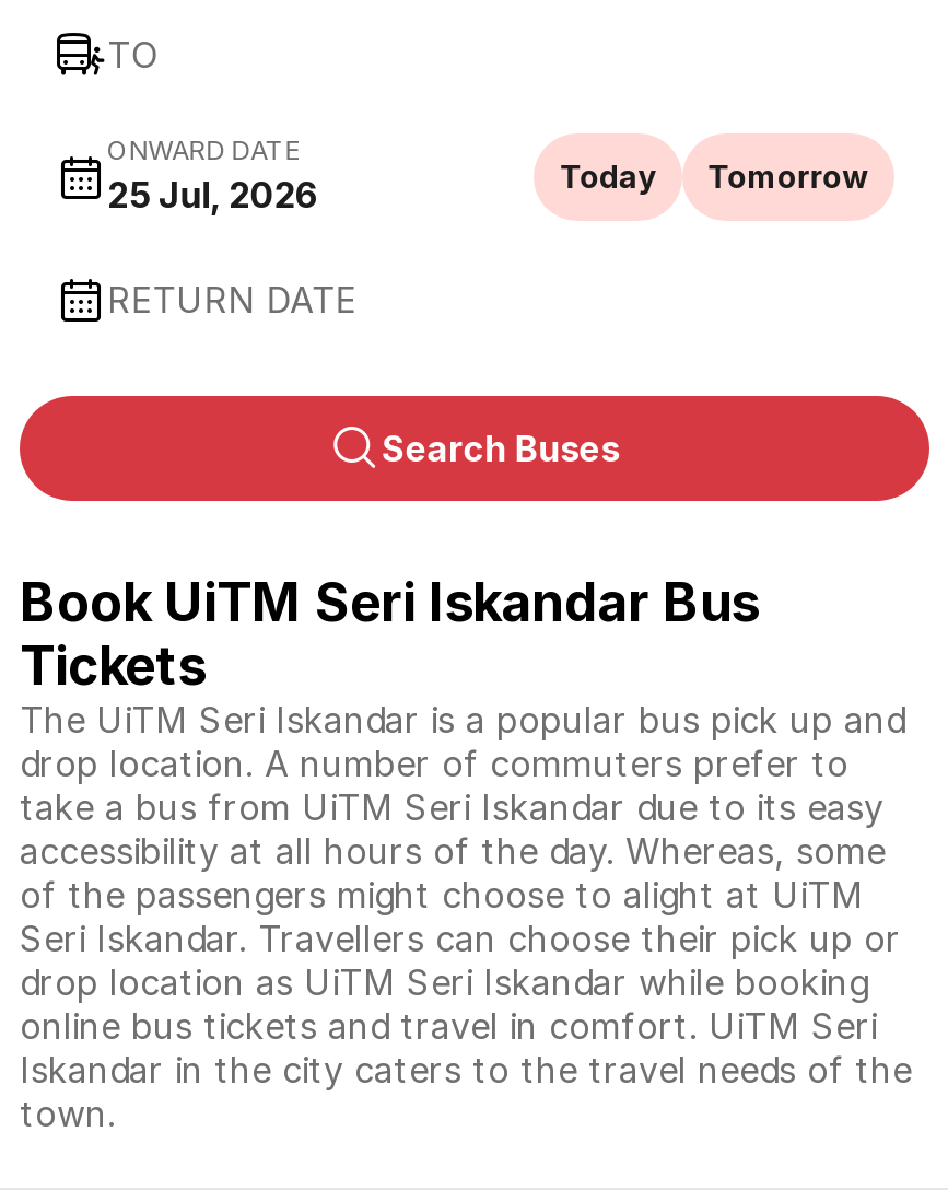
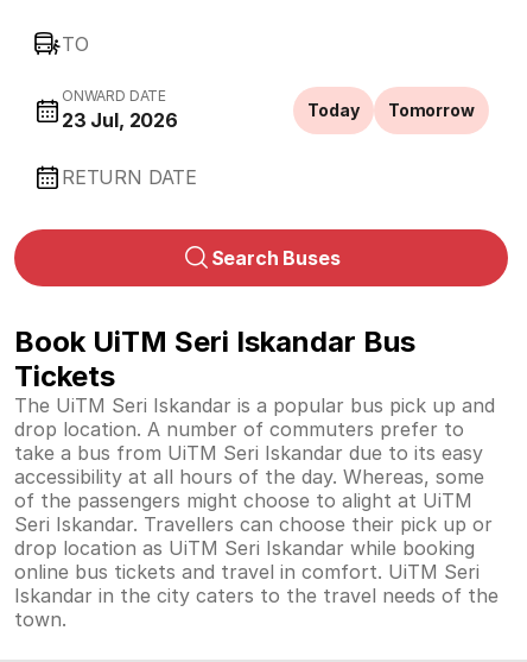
- 25 Jul, 2026
+ 23 Jul, 2026
